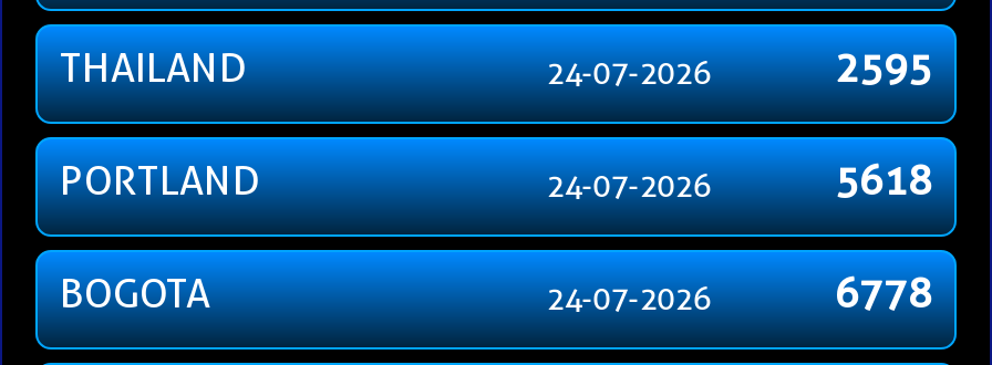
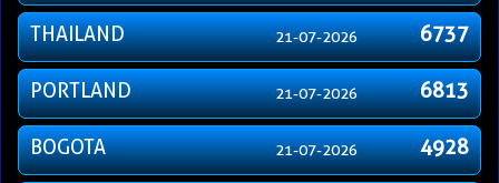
- 24-07-2026
+ 21-07-2026

- 2595
+ 6737

- 24-07-2026
+ 21-07-2026

- 5618
+ 6813

- 24-07-2026
+ 21-07-2026

- 6778
+ 4928
